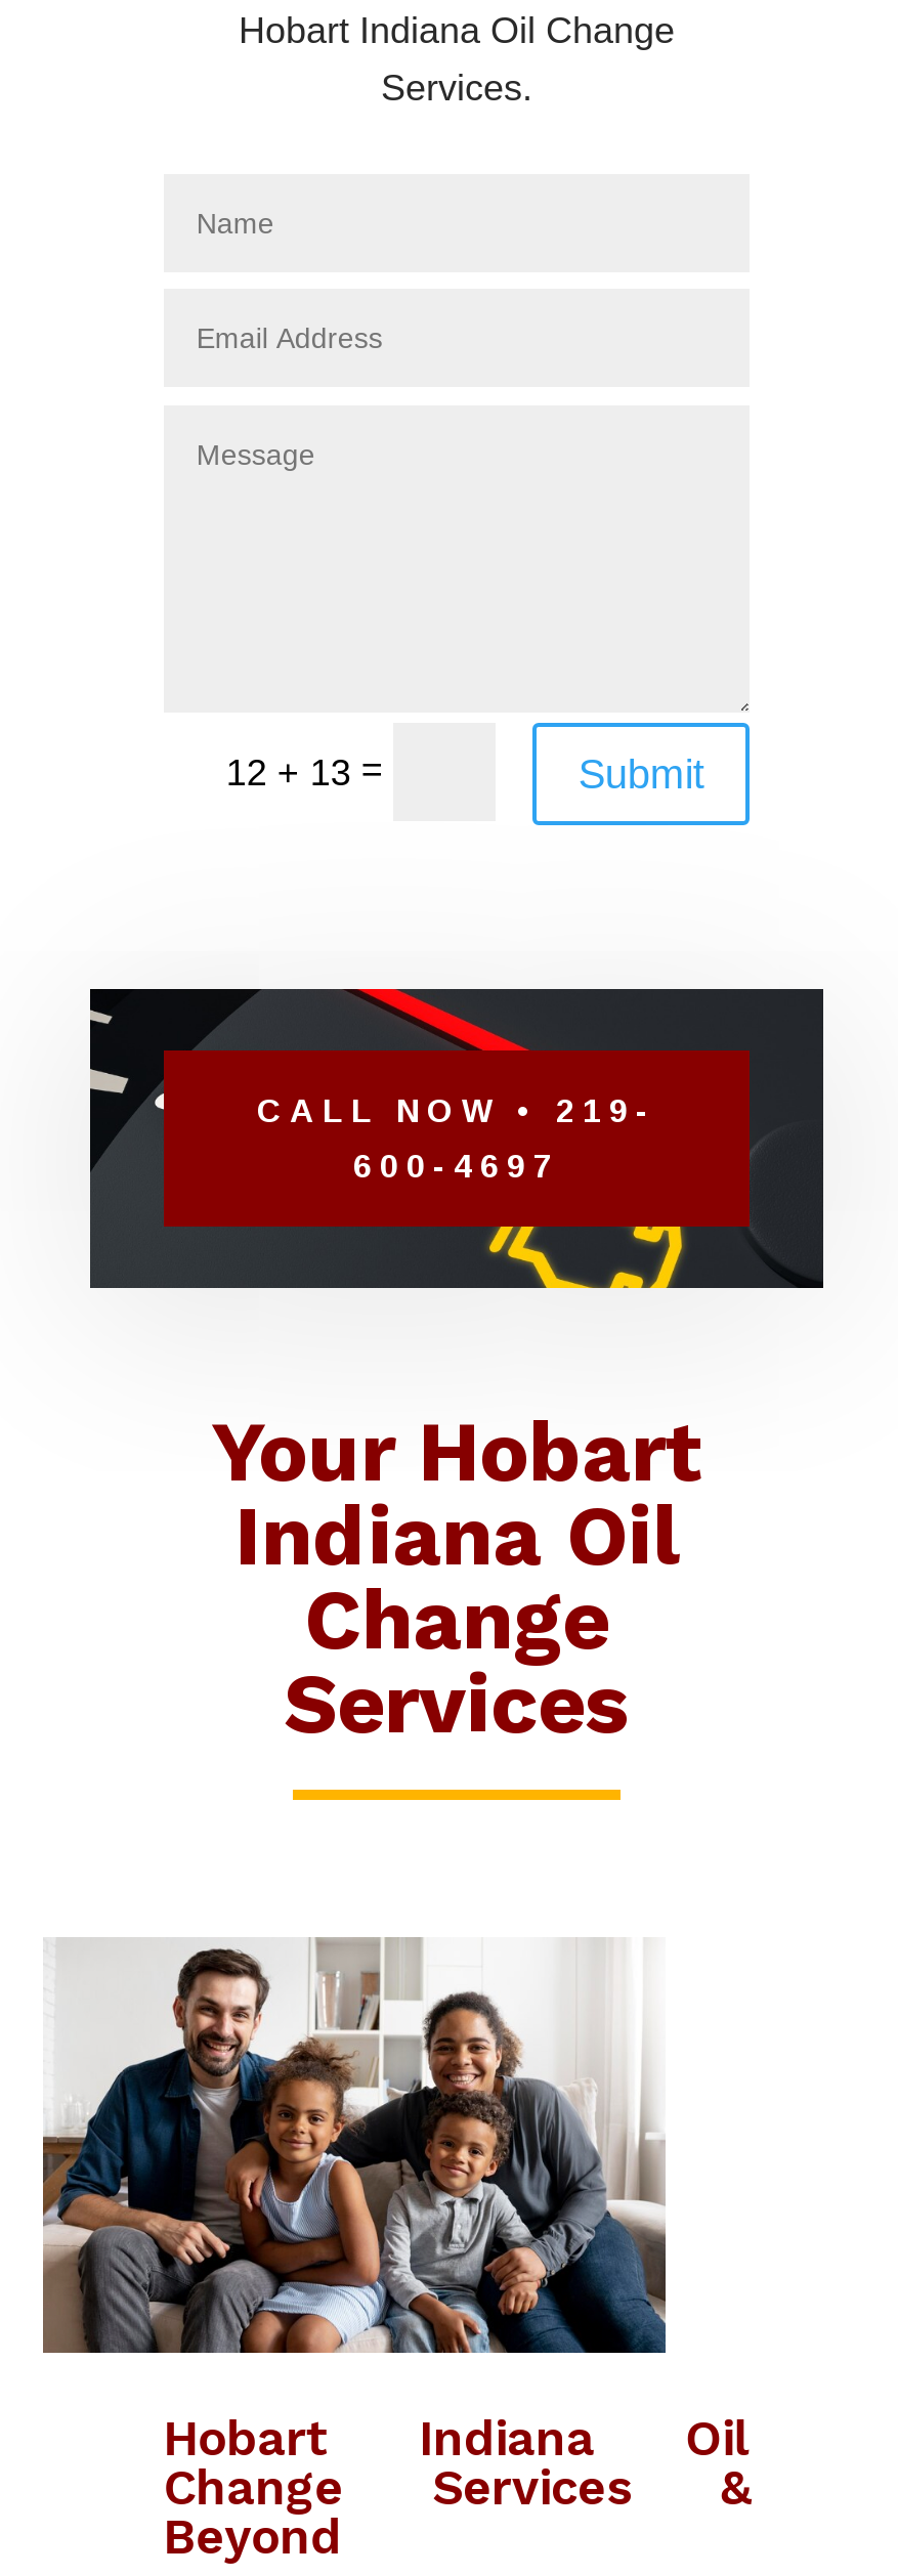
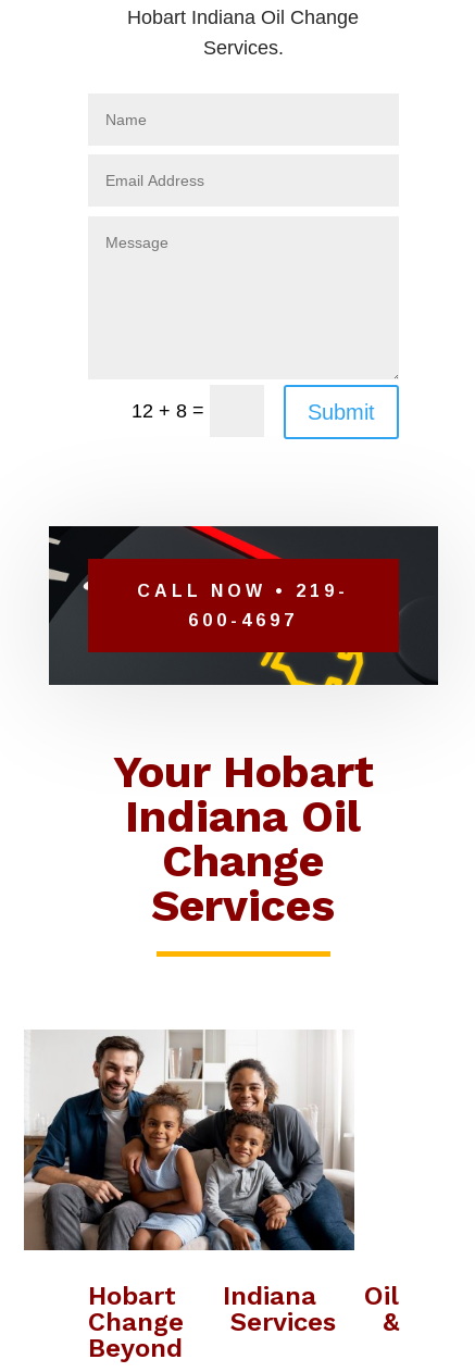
- 12 + 13 =
+ 12 + 8 =
